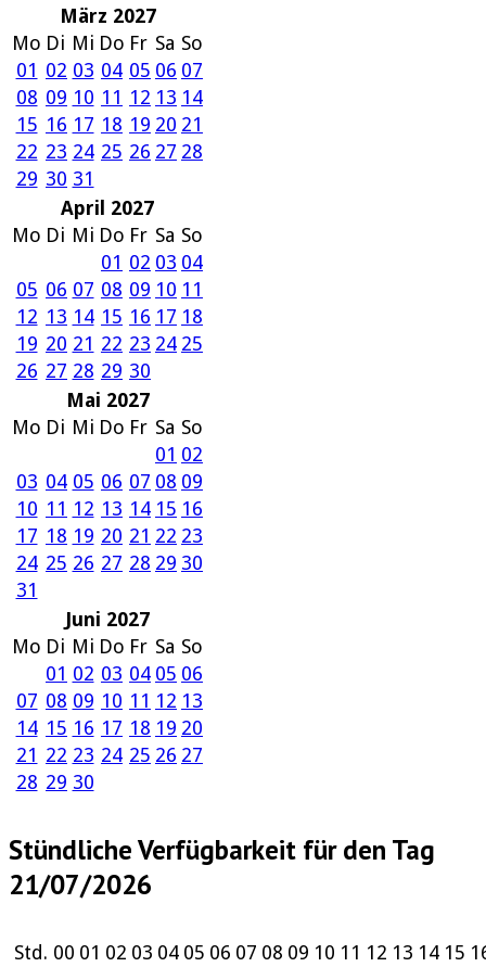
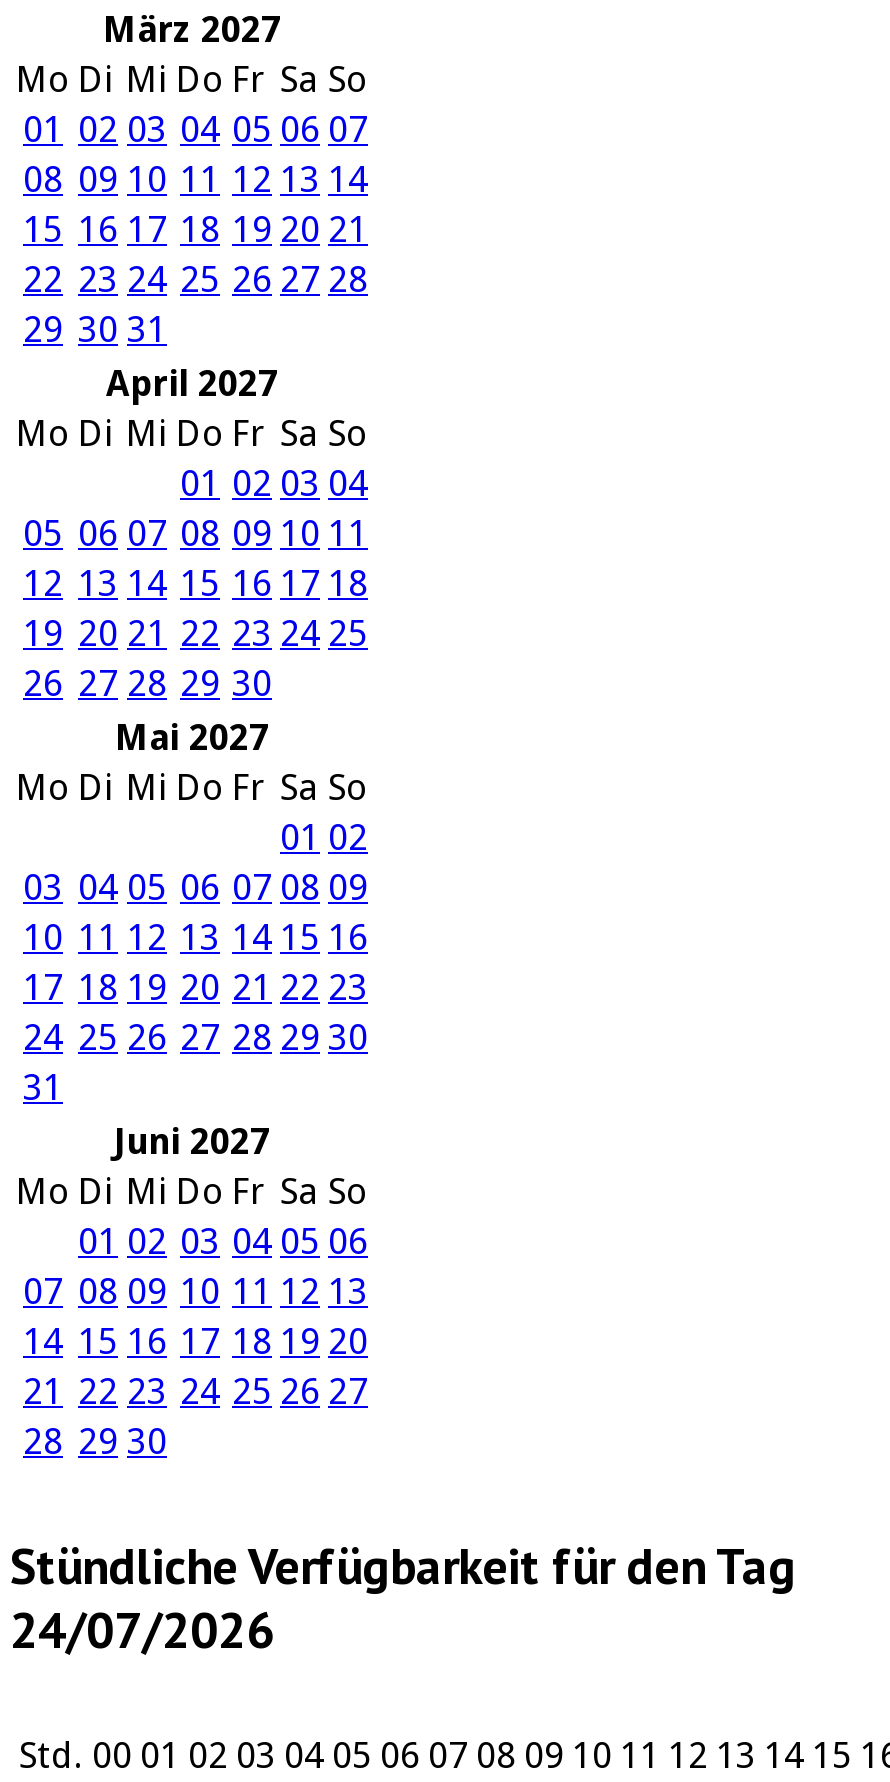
- 21/07/2026
+ 24/07/2026
